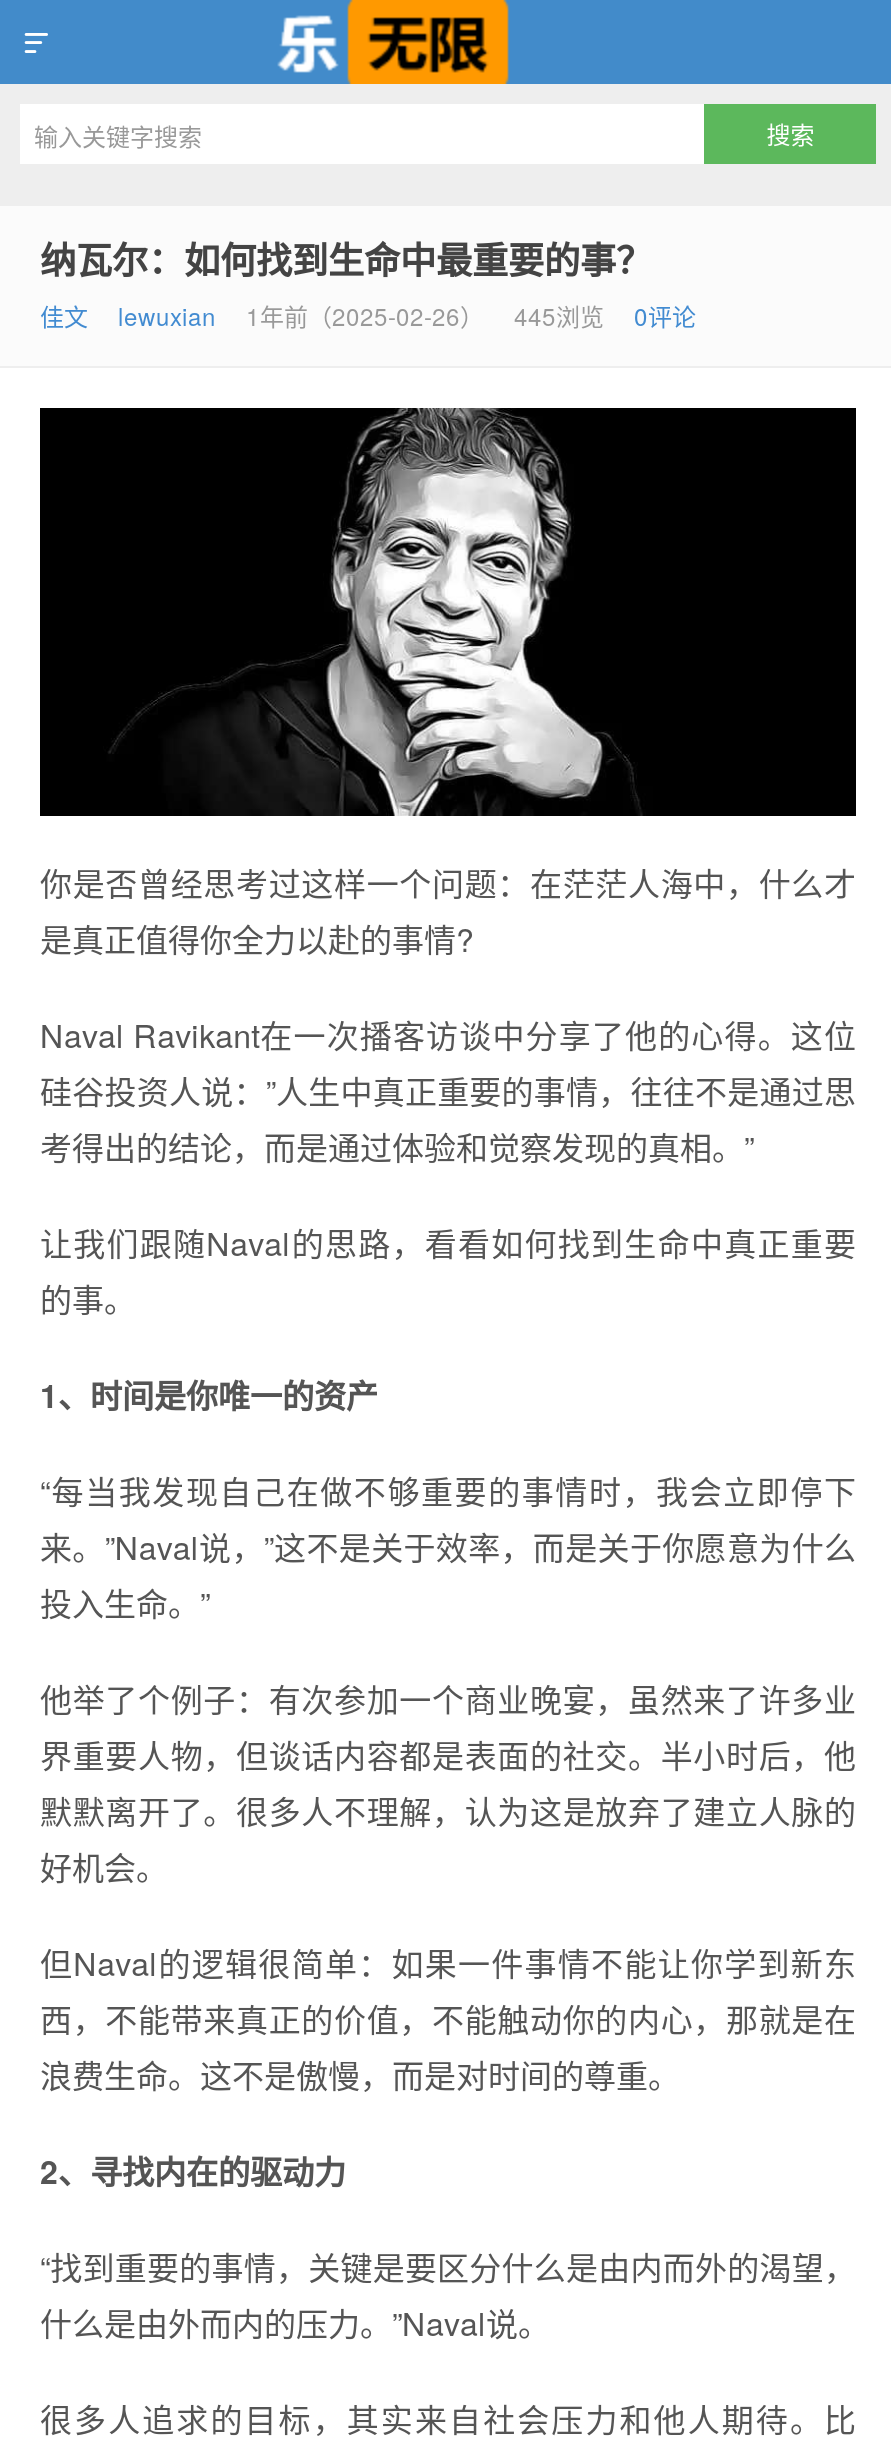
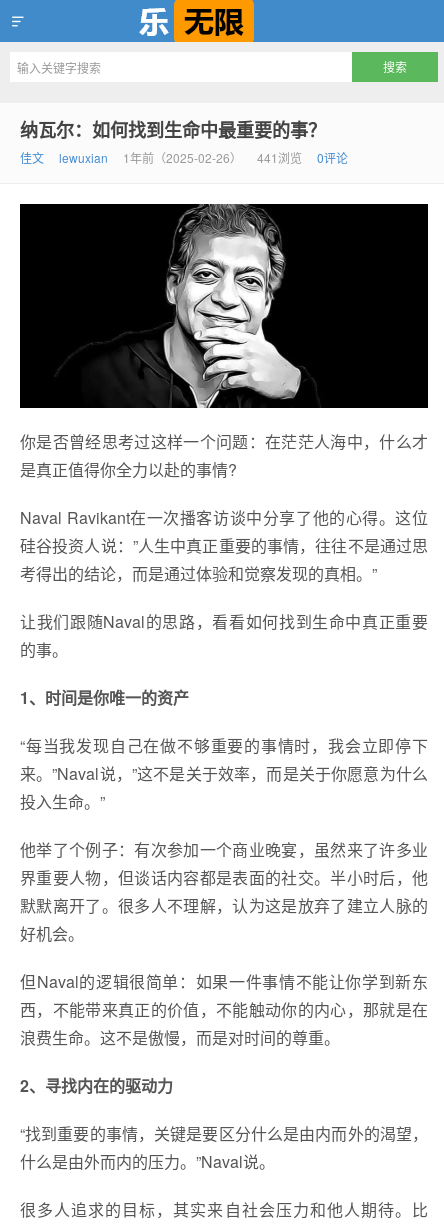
- 佳文 lewuxian 1年前（2025-02-26） 445浏览 0评论
+ 佳文 lewuxian 1年前（2025-02-26） 441浏览 0评论
